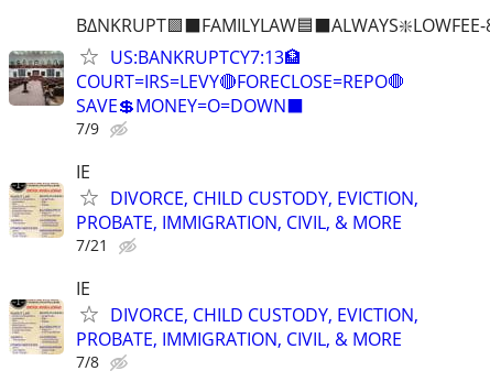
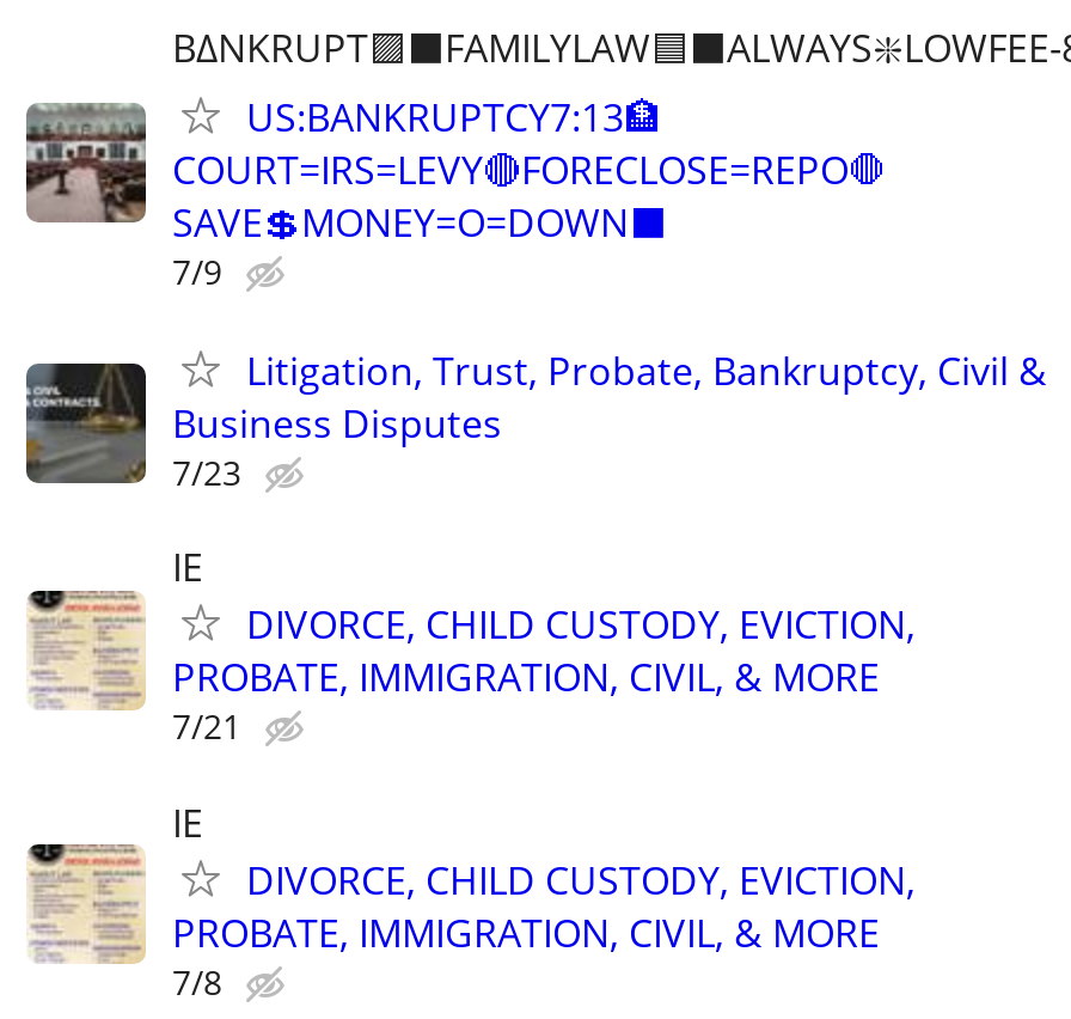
+ [image]
+ Litigation, Trust, Probate, Bankruptcy, Civil &
+ Business Disputes
+ 7/23
